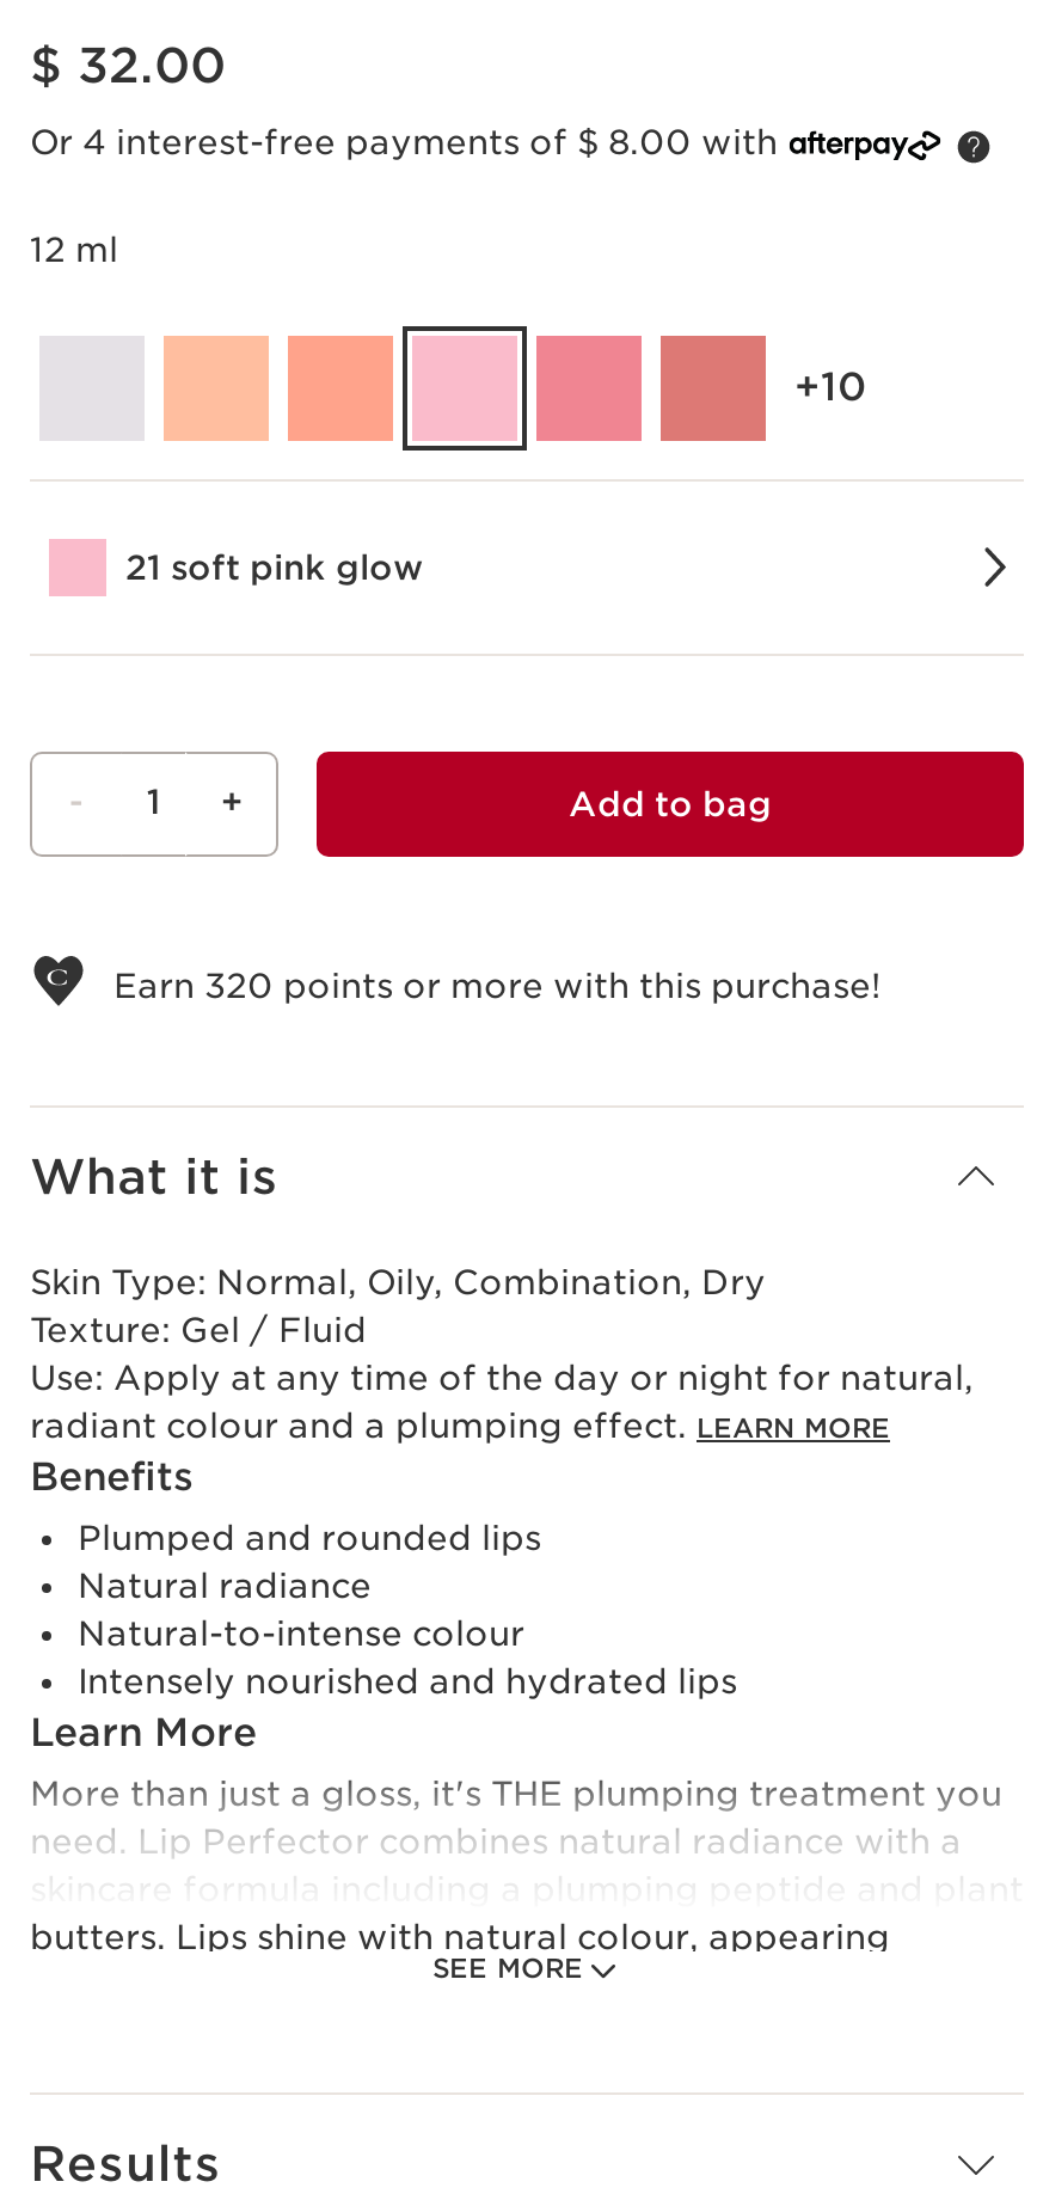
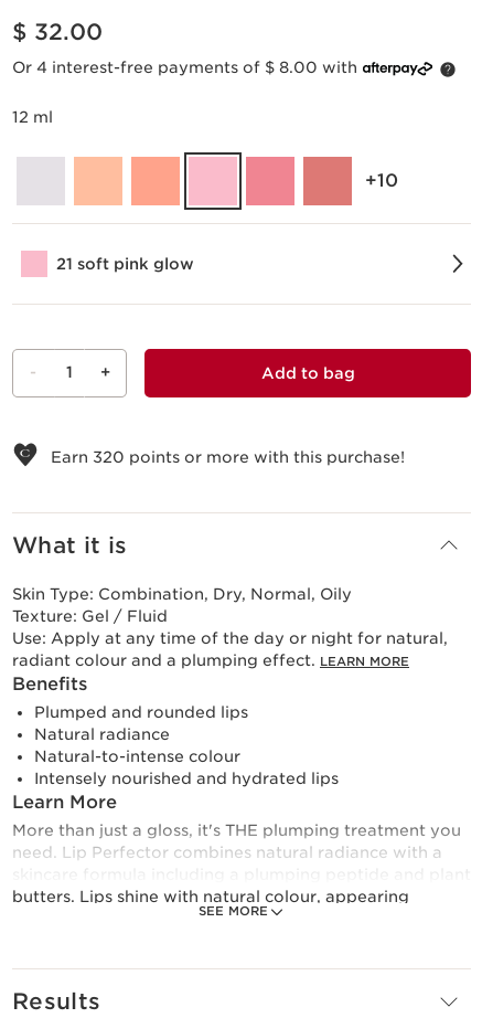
- Skin Type: Normal, Oily, Combination, Dry
+ Skin Type: Combination, Dry, Normal, Oily
